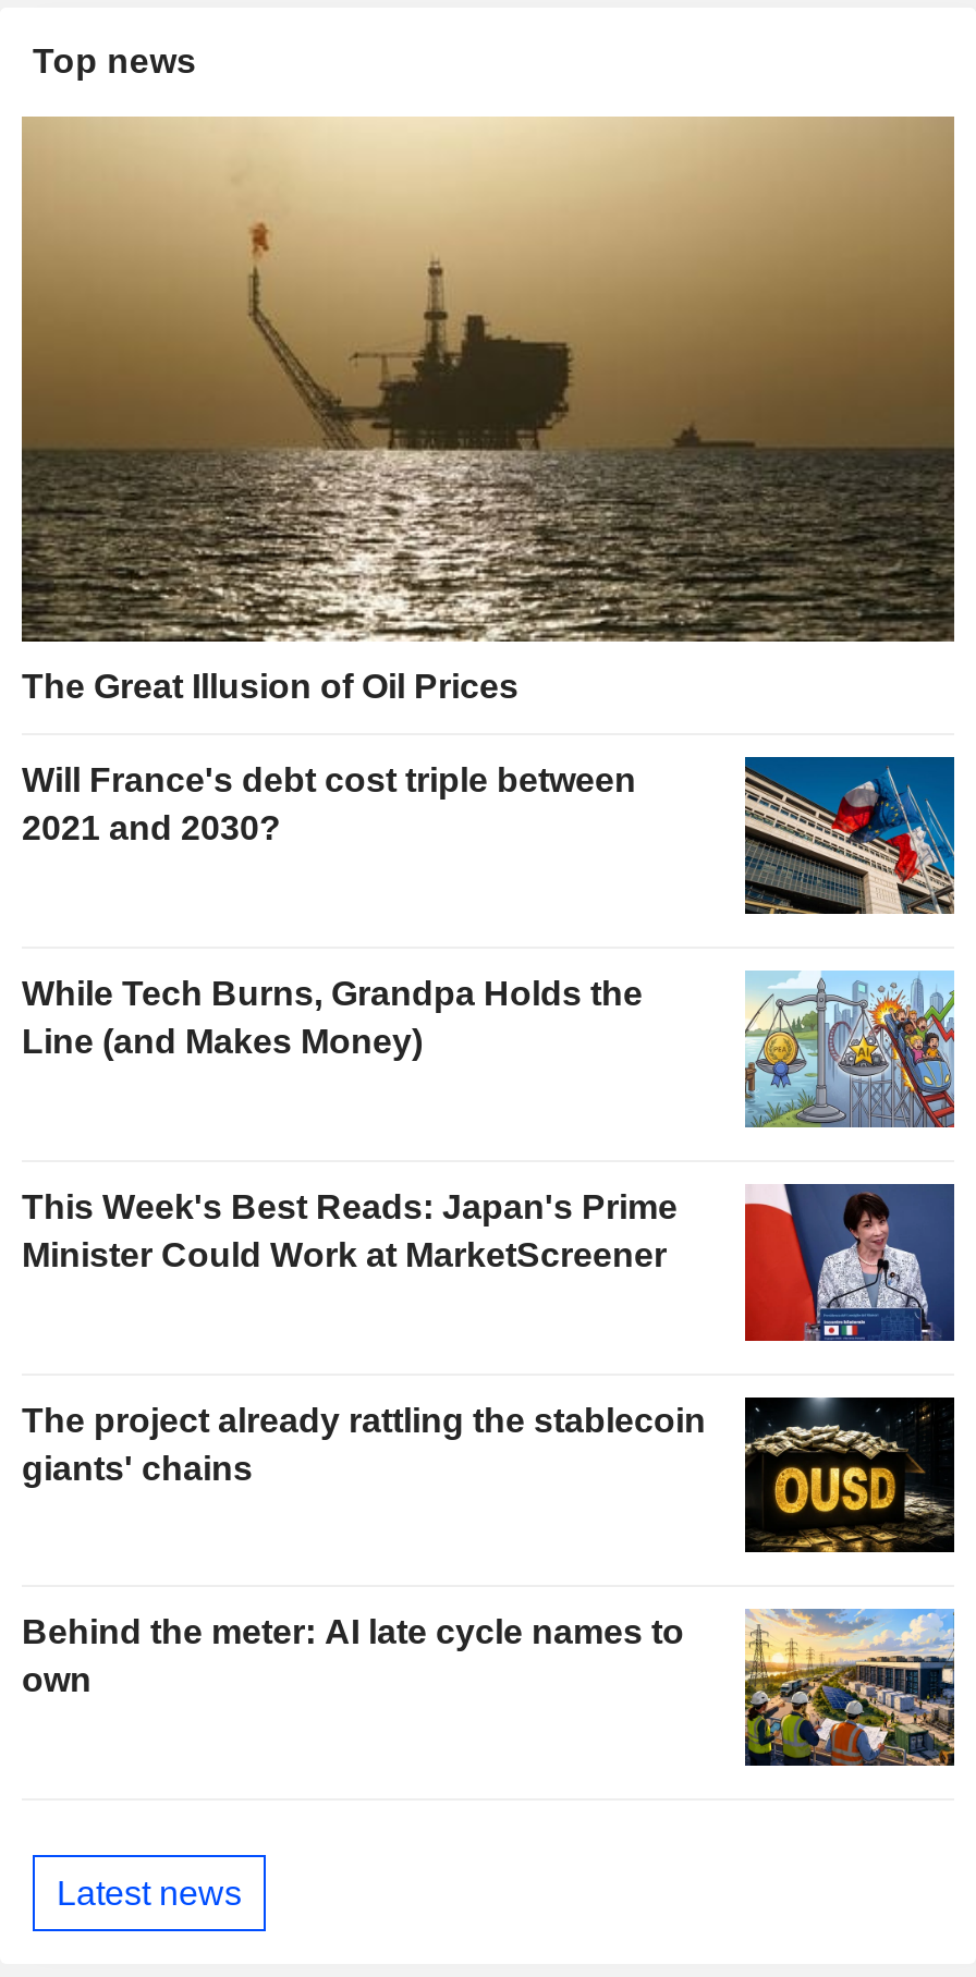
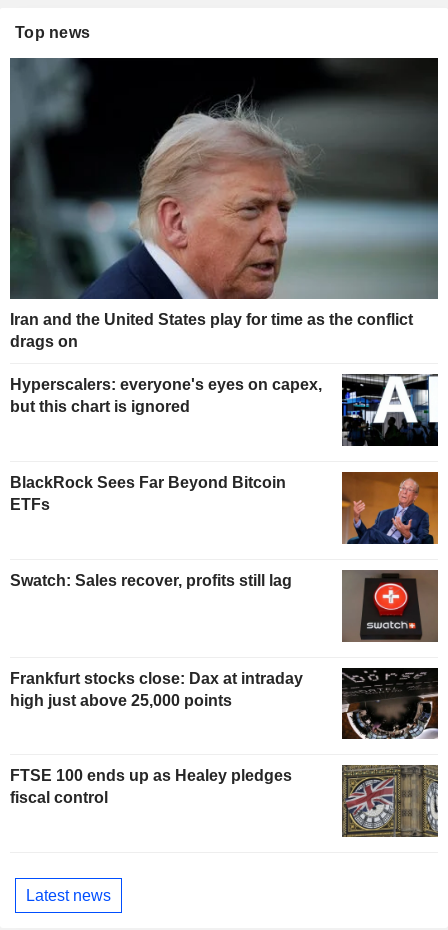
- [image]
- The Great Illusion of Oil Prices
+ [image]
+ Iran and the United States play for time as the conflict
+ drags on

- Will France's debt cost triple between
- 2021 and 2030?
+ Hyperscalers: everyone's eyes on capex,
+ but this chart is ignored

- [image]
+ [image]

- While Tech Burns, Grandpa Holds the
- Line (and Makes Money)
+ BlackRock Sees Far Beyond Bitcoin
+ ETFs

- [image]
+ [image]

- This Week's Best Reads: Japan's Prime
- Minister Could Work at MarketScreener
+ Swatch: Sales recover, profits still lag

- [image]
+ [image]

- [image]
- The project already rattling the stablecoin
- giants' chains
+ [image]
+ Frankfurt stocks close: Dax at intraday
+ high just above 25,000 points

- Behind the meter: AI late cycle names to
- own
+ FTSE 100 ends up as Healey pledges
+ fiscal control

- [image]
+ [image]
